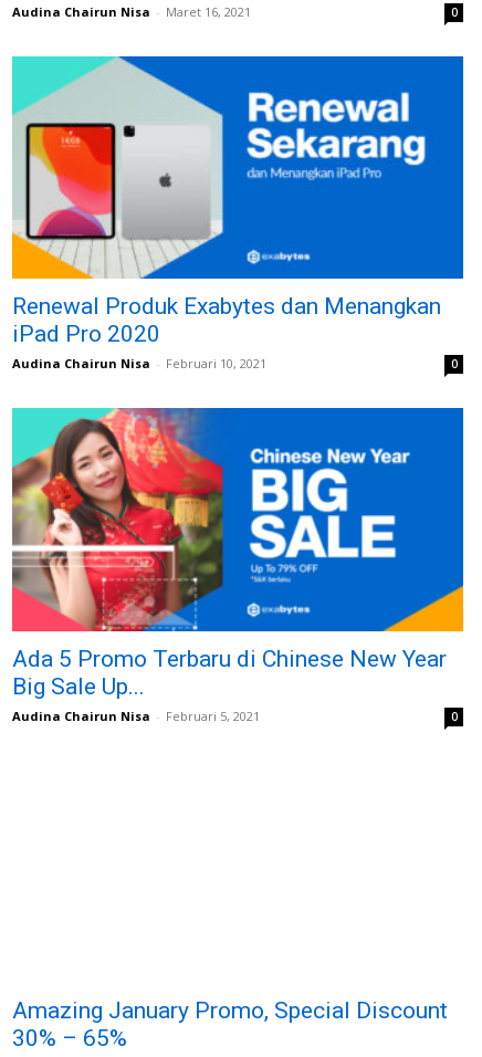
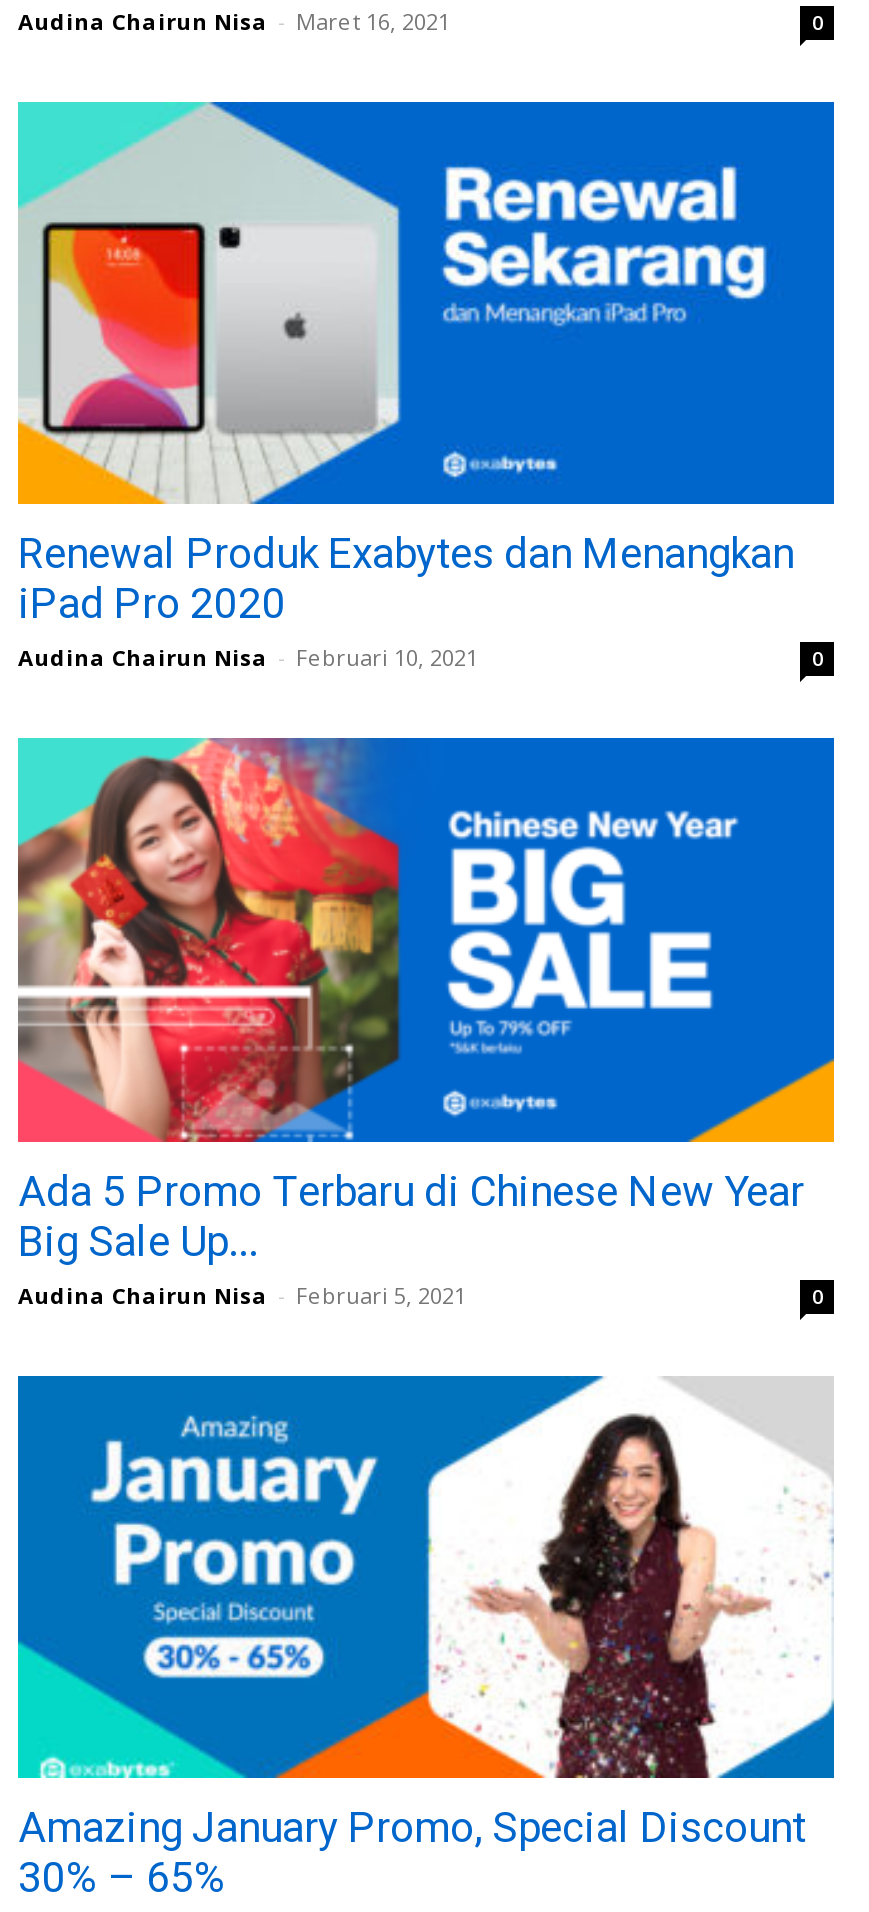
+ [image]
